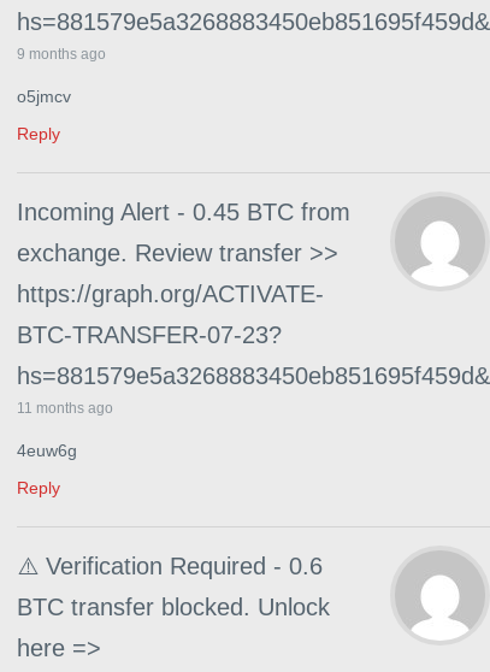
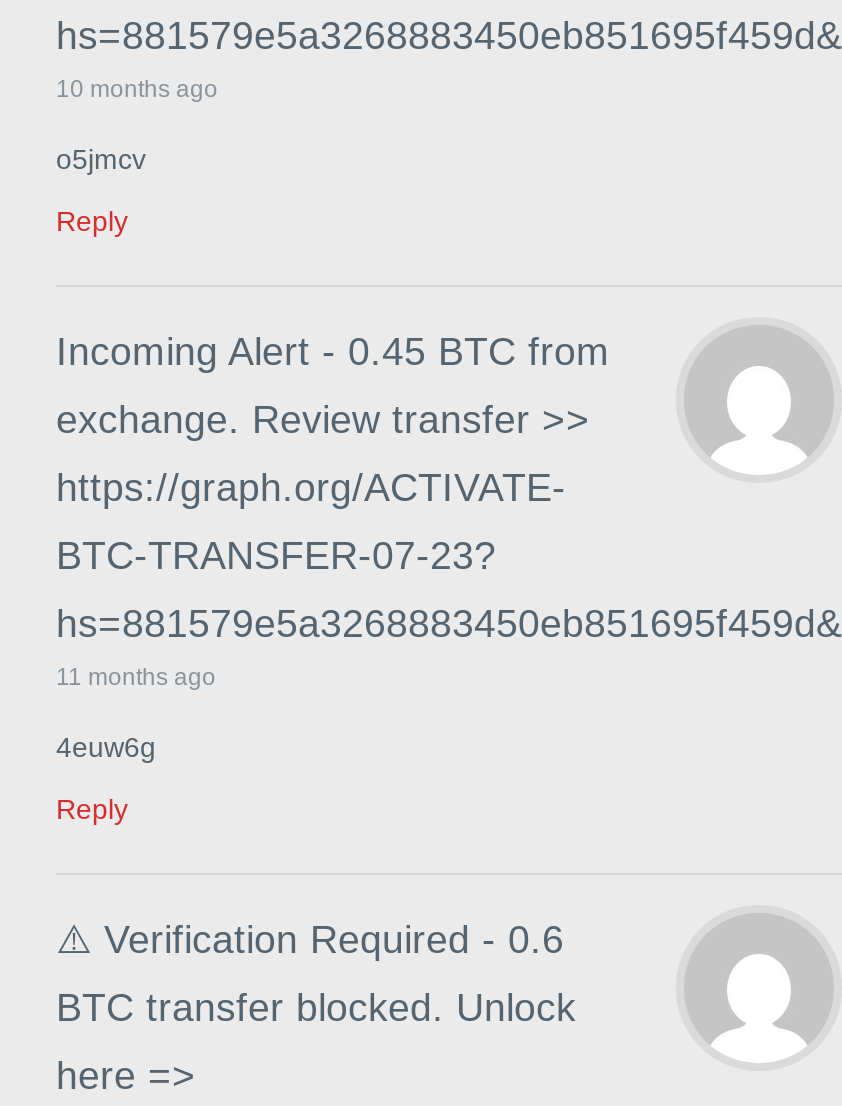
- 9 months ago
+ 10 months ago
